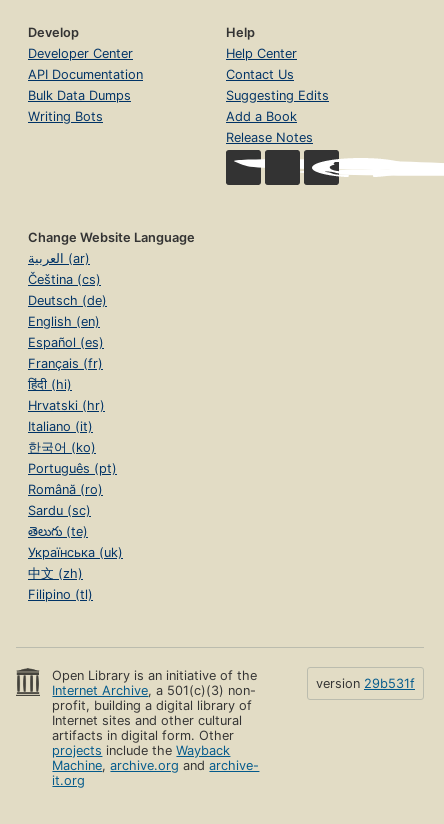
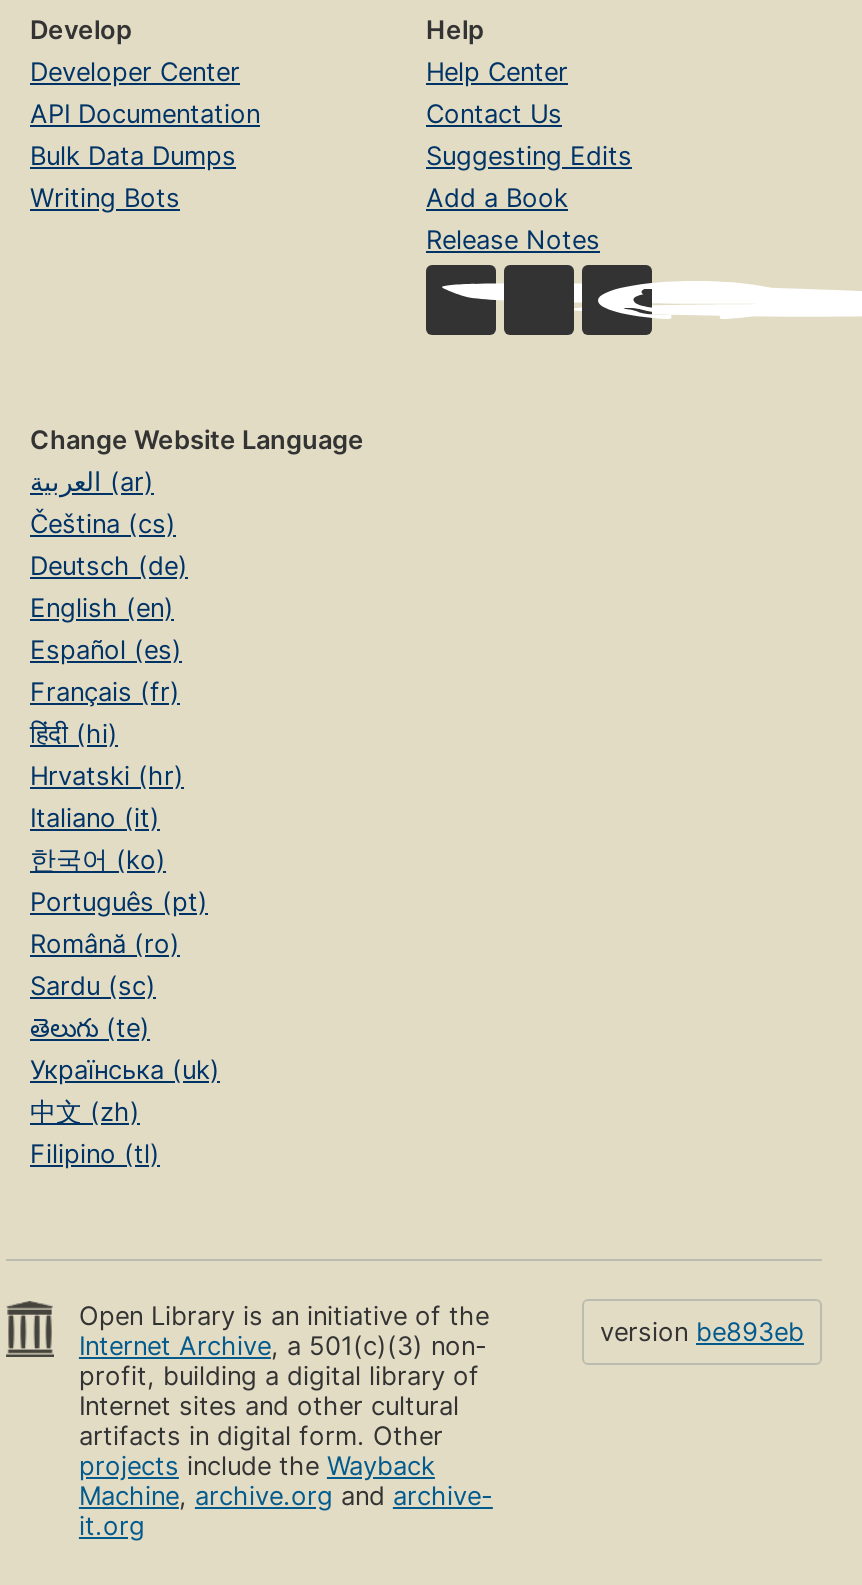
- version 29b531f
+ version be893eb
